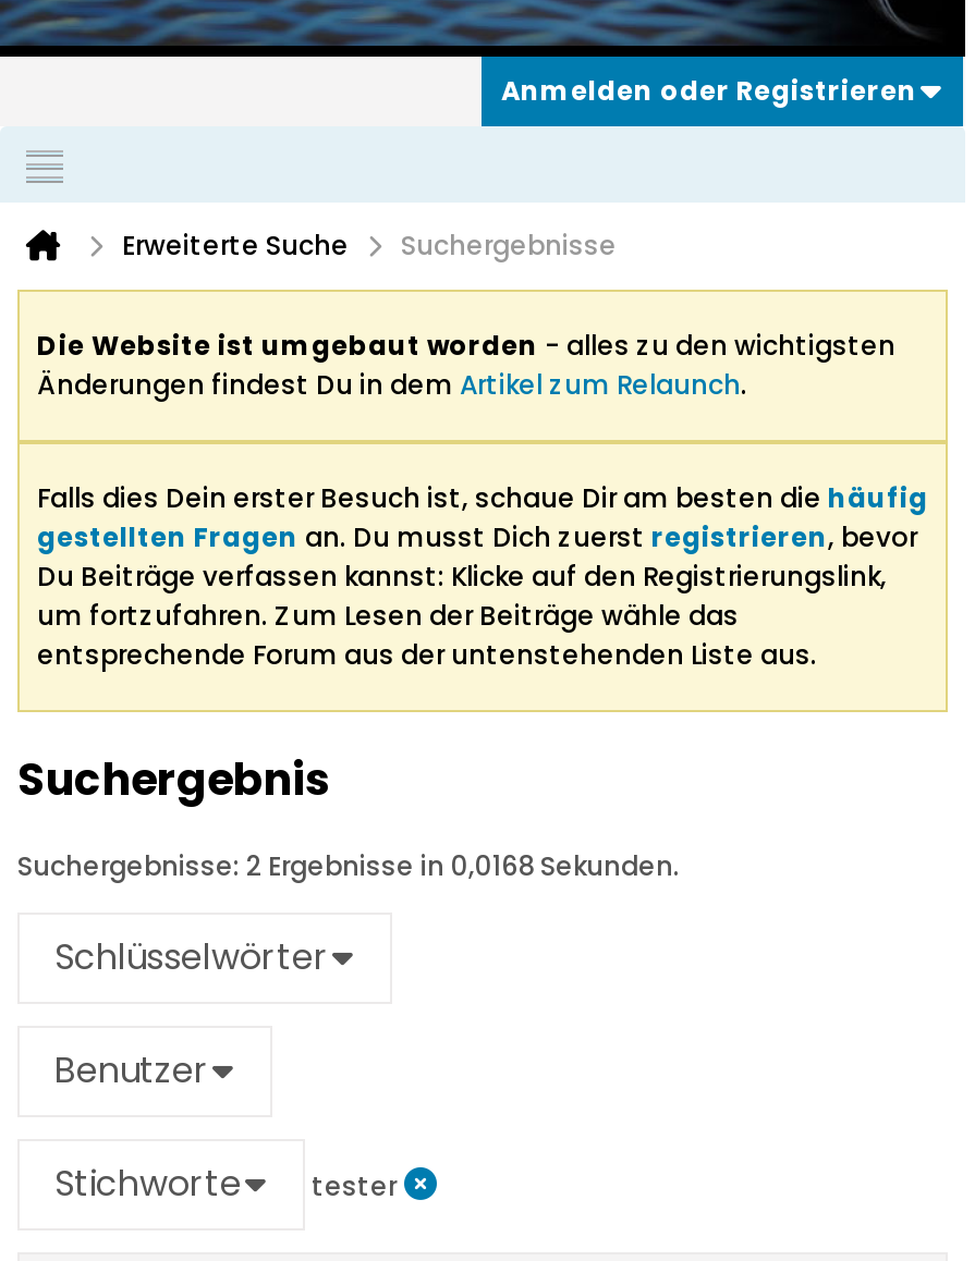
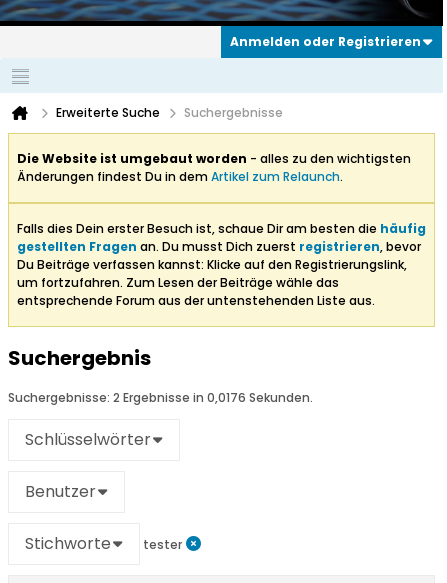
- Suchergebnisse: 2 Ergebnisse in 0,0168 Sekunden.
+ Suchergebnisse: 2 Ergebnisse in 0,0176 Sekunden.
